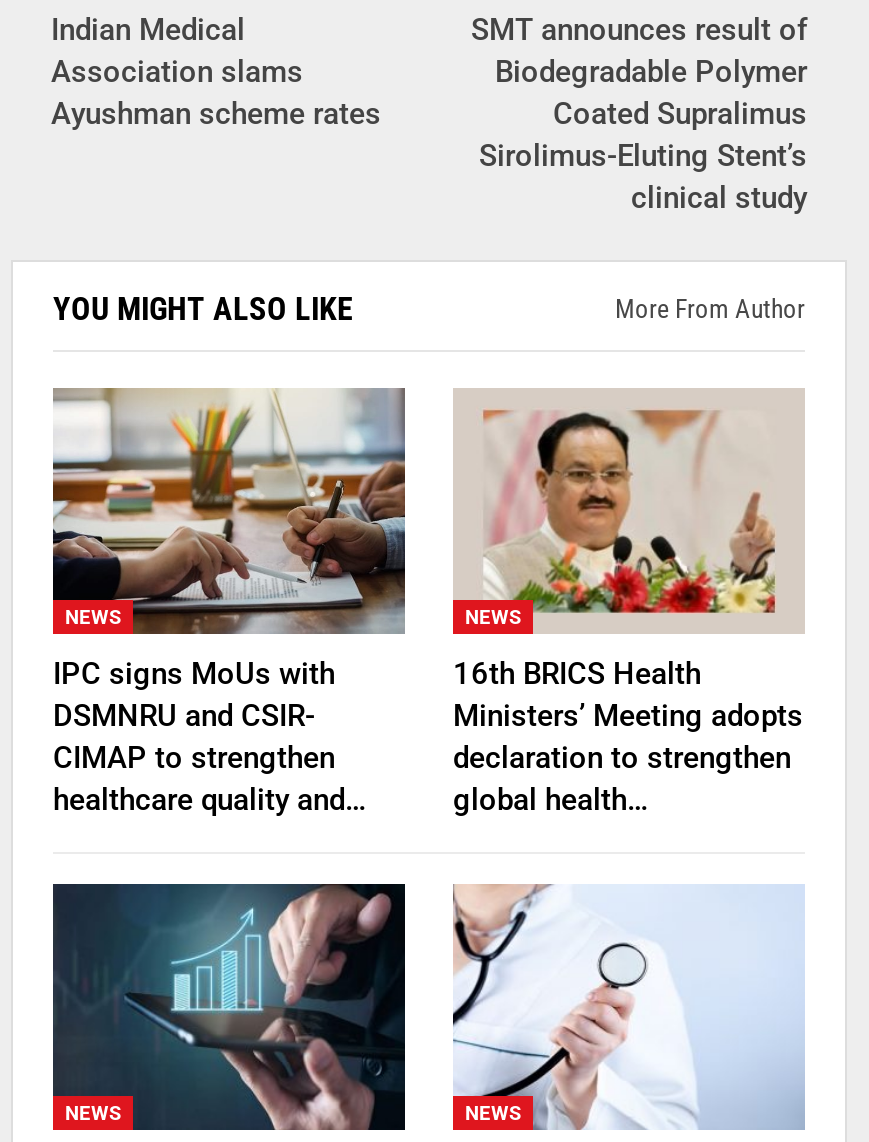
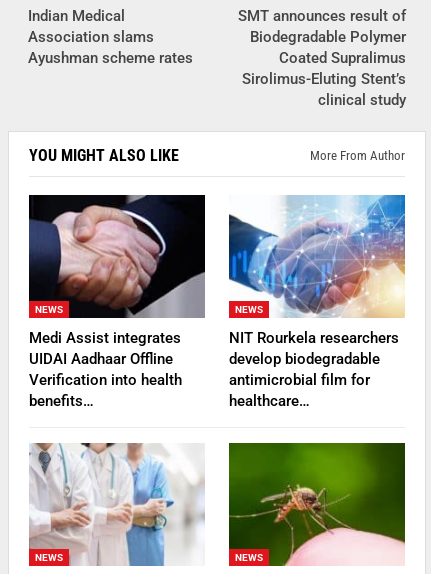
- [image]
- IPC signs MoUs with
- DSMNRU and CSIR-
- CIMAP to strengthen
- healthcare quality and…
+ [image]
+ Medi Assist integrates
+ UIDAI Aadhaar Offline
+ Verification into health
+ benefits…

- [image]
- 16th BRICS Health
- Ministers’ Meeting adopts
- declaration to strengthen
- global health…
+ [image]
+ NIT Rourkela researchers
+ develop biodegradable
+ antimicrobial film for
+ healthcare…

- [image]
+ [image]

- [image]
+ [image]
